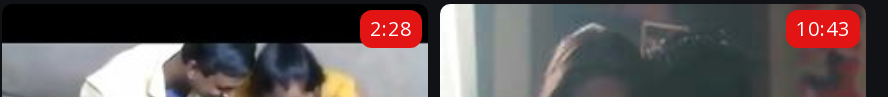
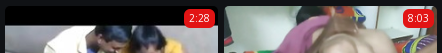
- 10:43
+ 8:03
